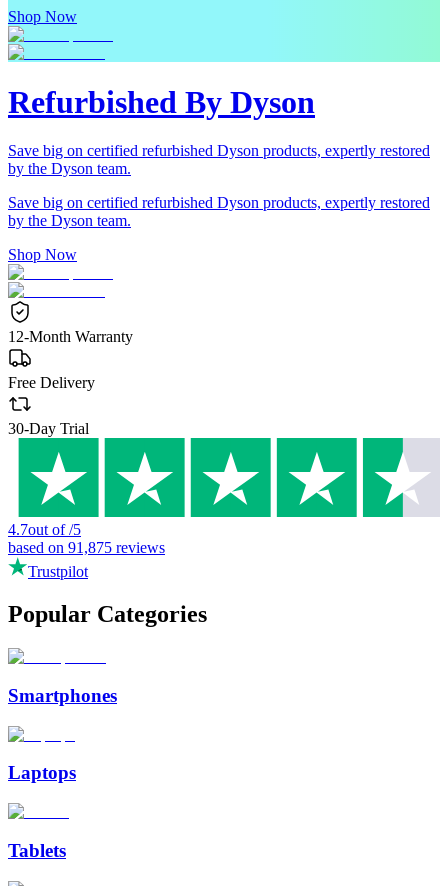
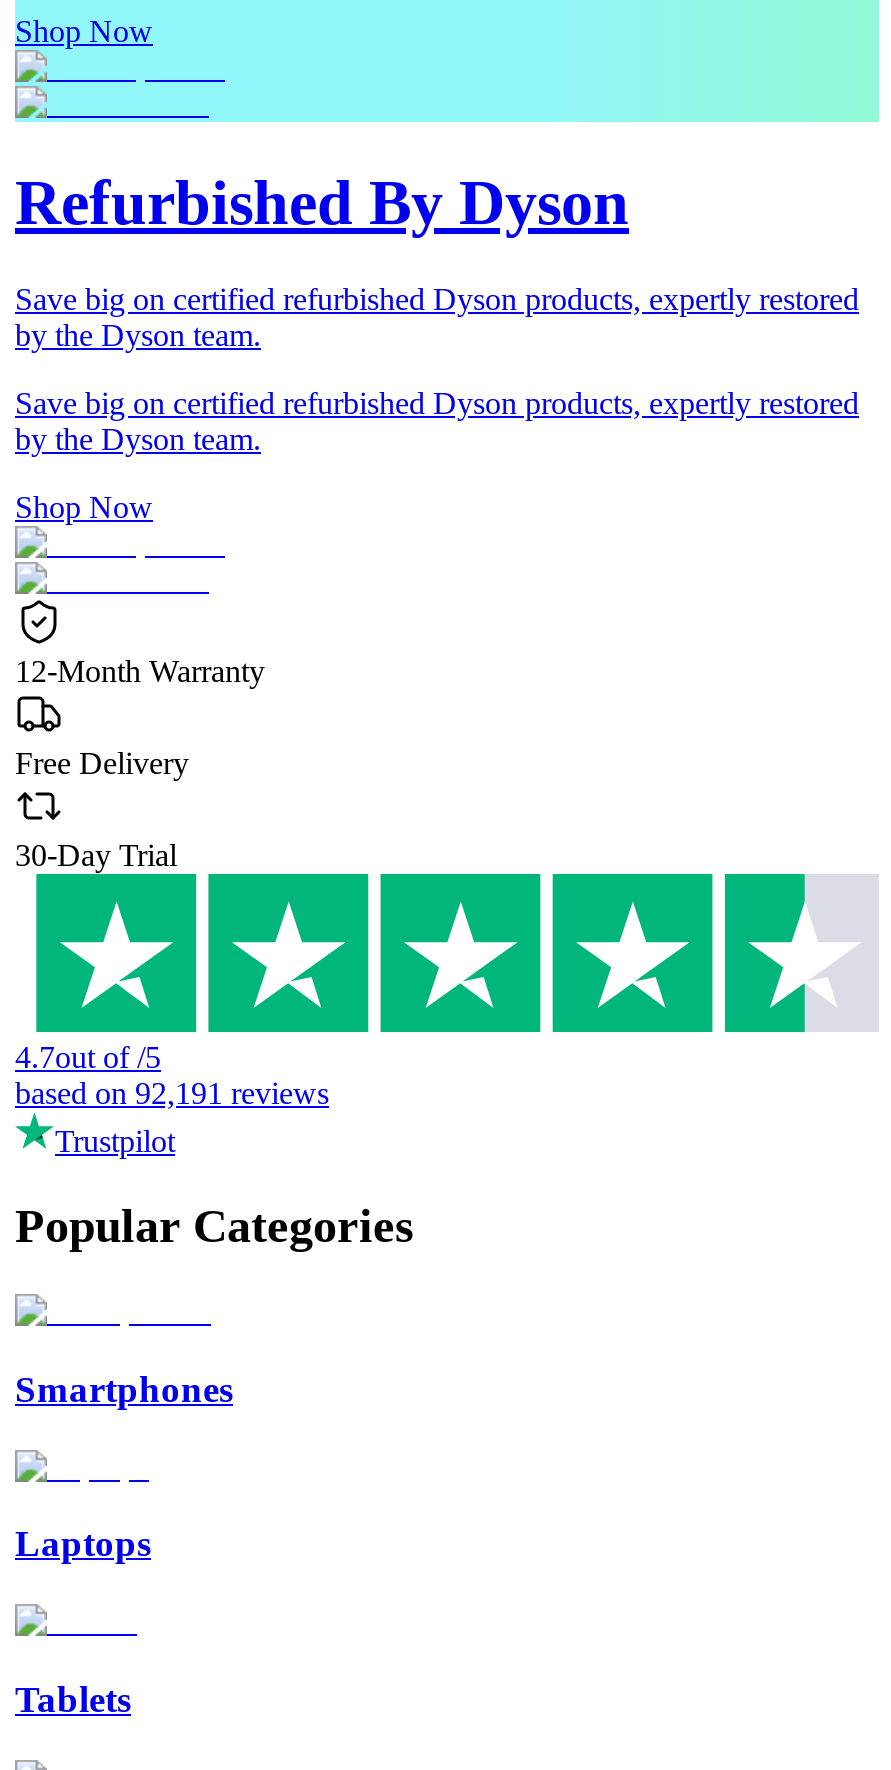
- based on 91,875 reviews
+ based on 92,191 reviews
